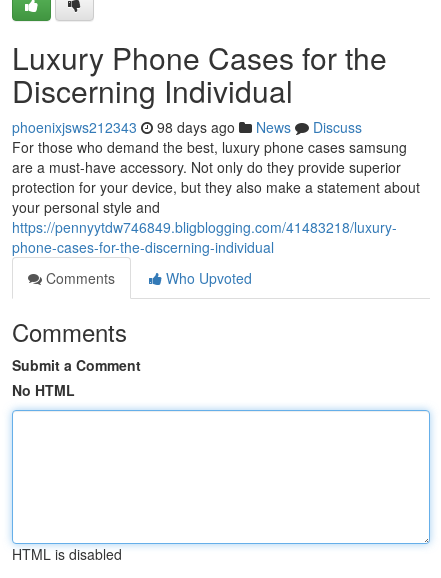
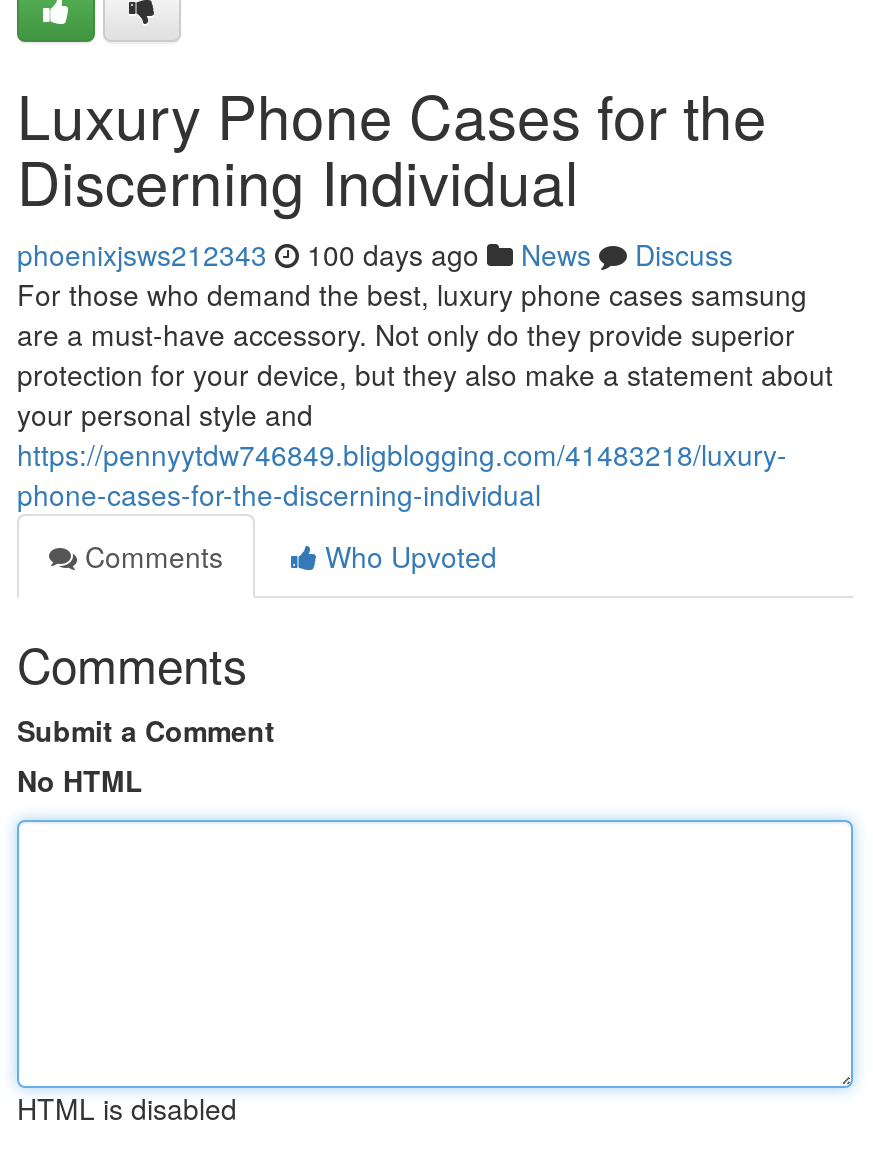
- phoenixjsws212343 98 days ago News Discuss
+ phoenixjsws212343 100 days ago News Discuss
